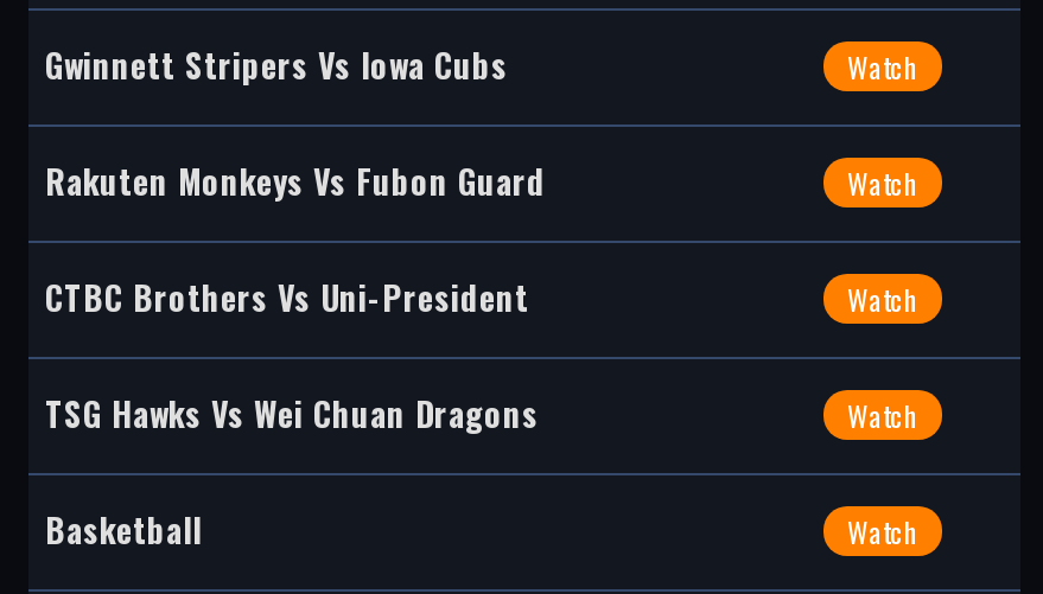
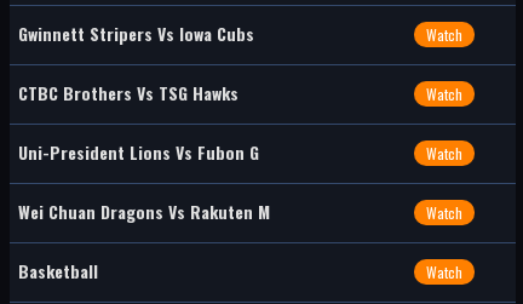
- Rakuten Monkeys Vs Fubon Guard
+ CTBC Brothers Vs TSG Hawks

- CTBC Brothers Vs Uni-President
+ Uni-President Lions Vs Fubon G

- TSG Hawks Vs Wei Chuan Dragons
+ Wei Chuan Dragons Vs Rakuten M
